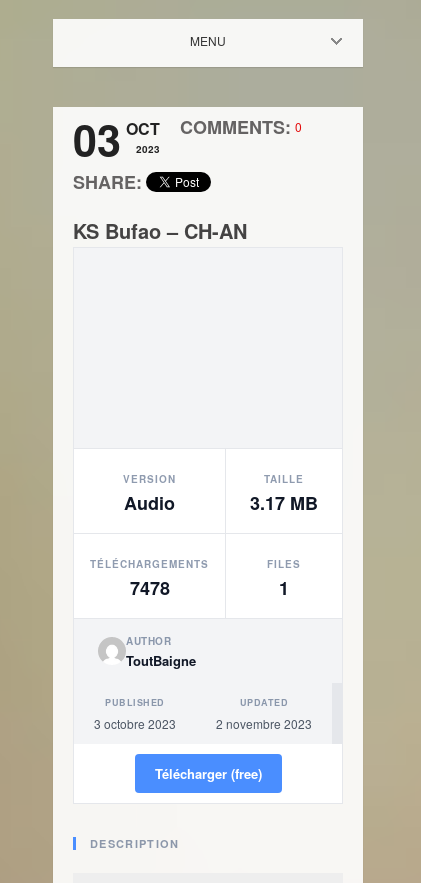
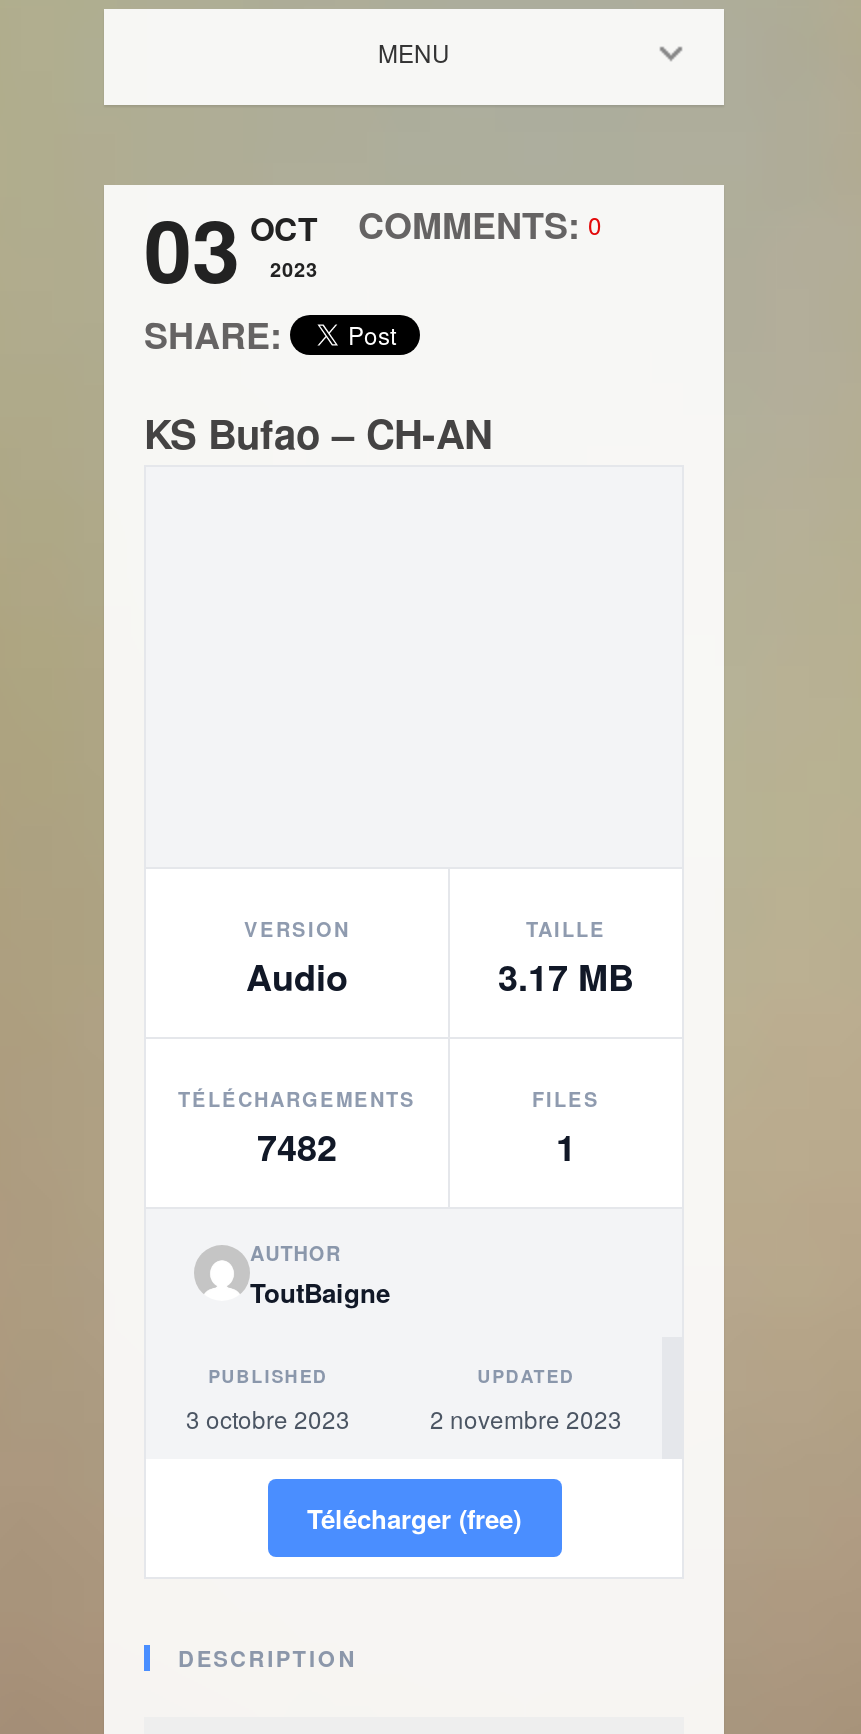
- 7478
+ 7482
